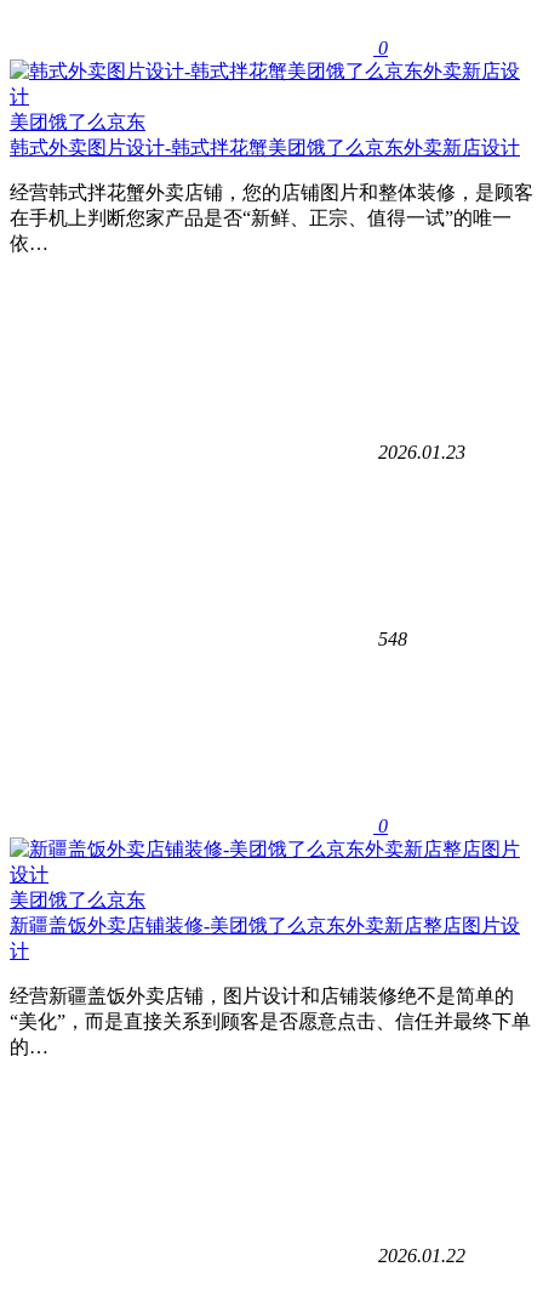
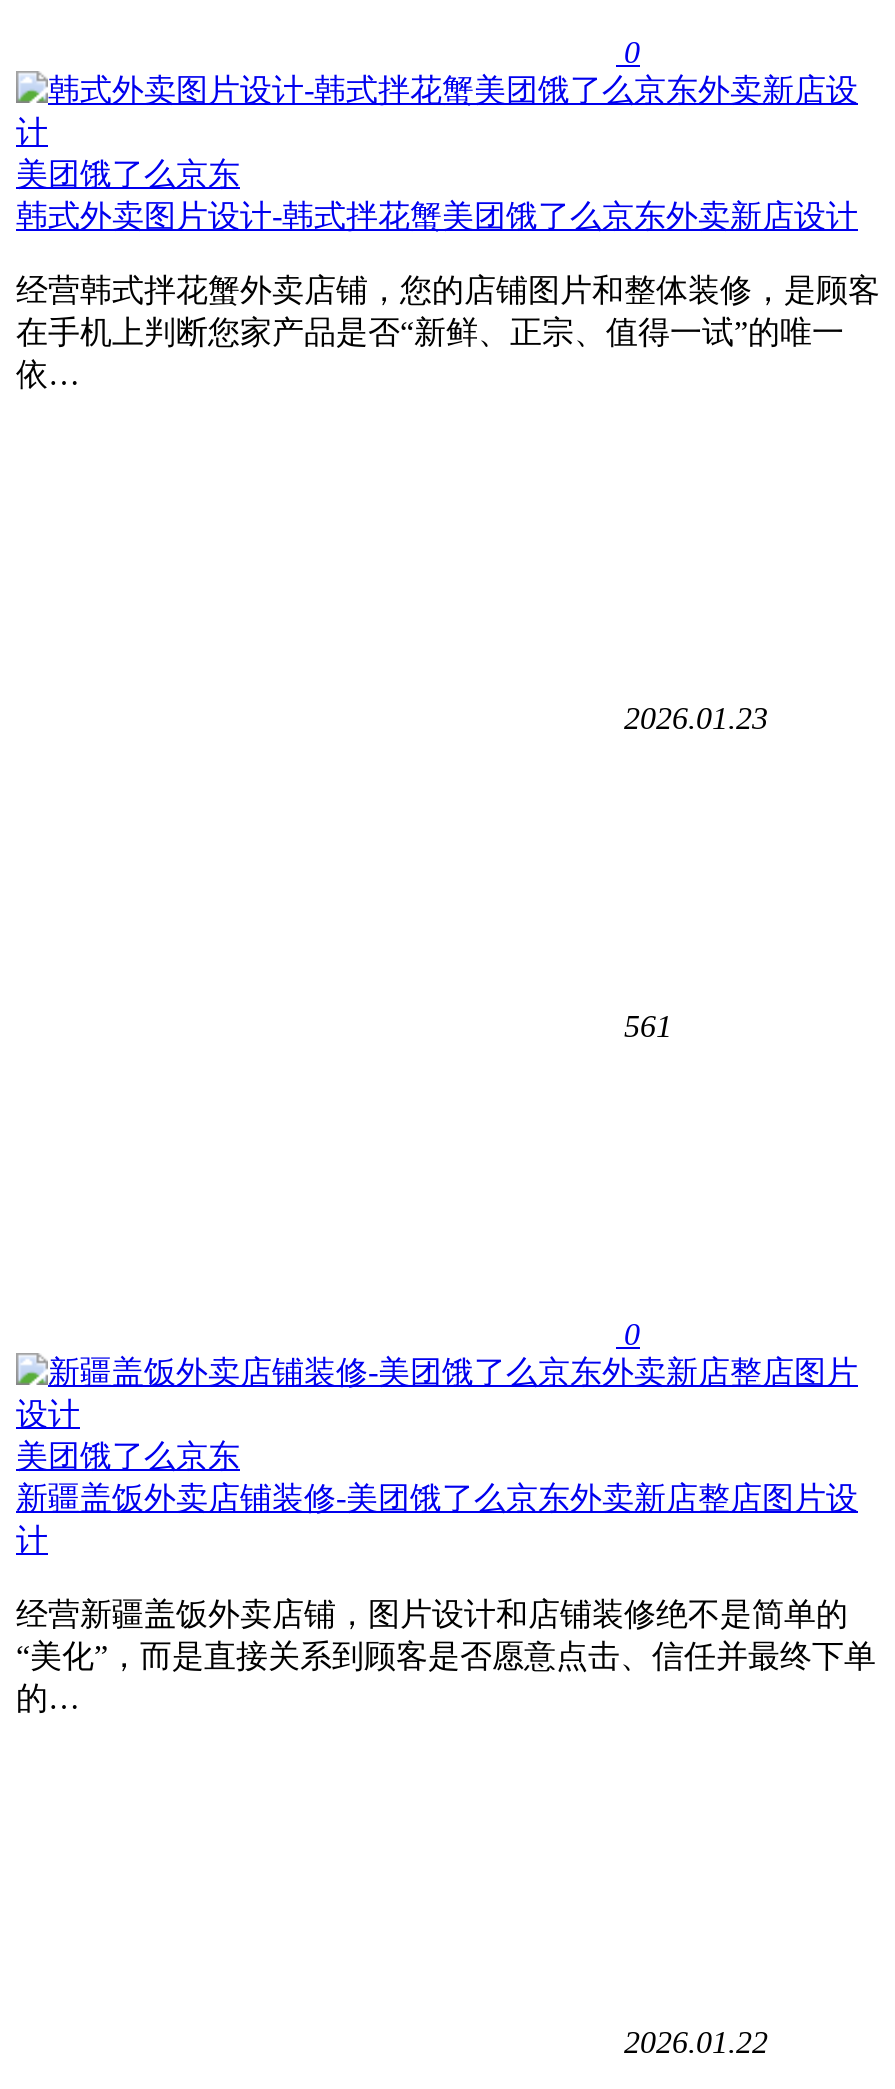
- 548
+ 561
